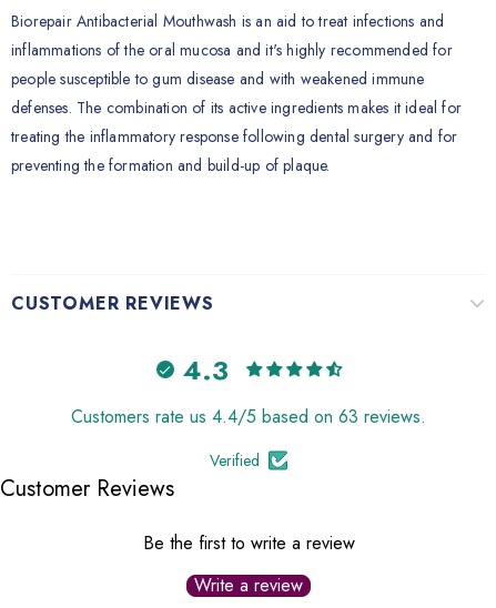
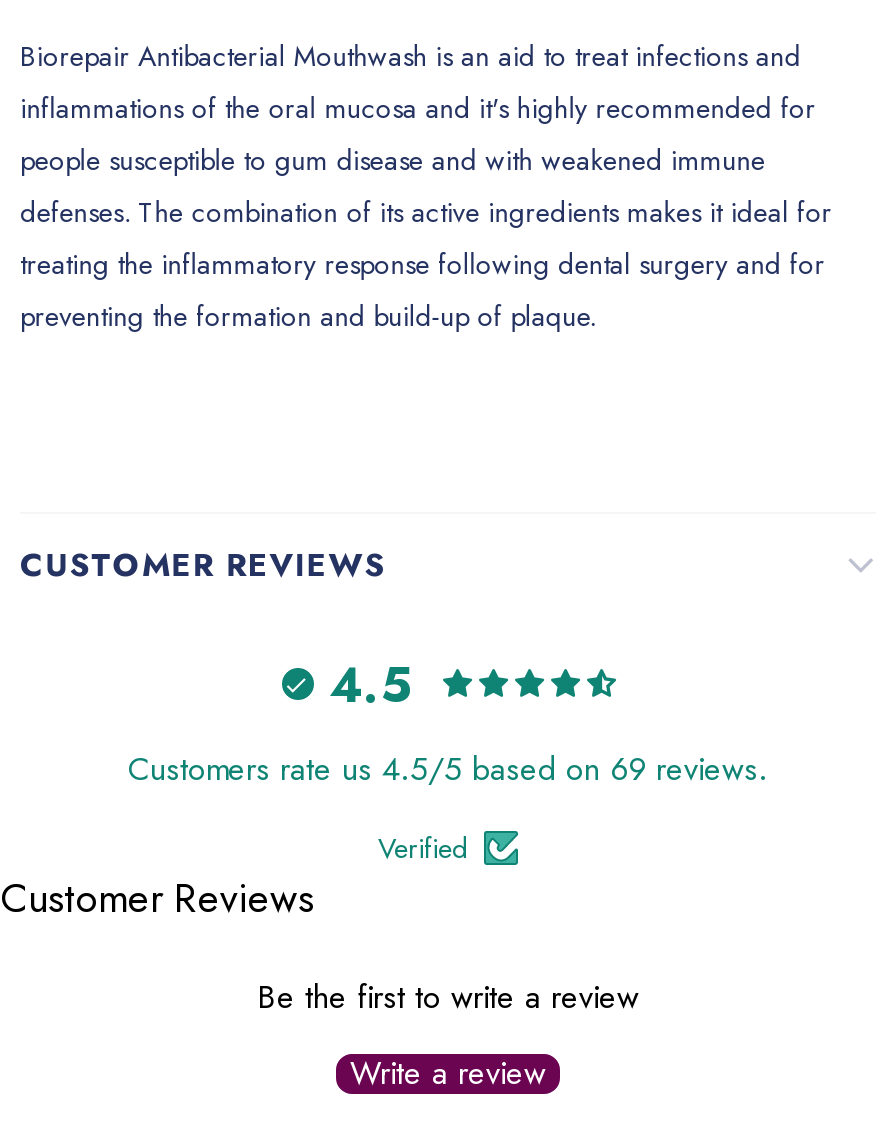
- 4.3
+ 4.5

- Customers rate us 4.4/5 based on 63 reviews.
+ Customers rate us 4.5/5 based on 69 reviews.
